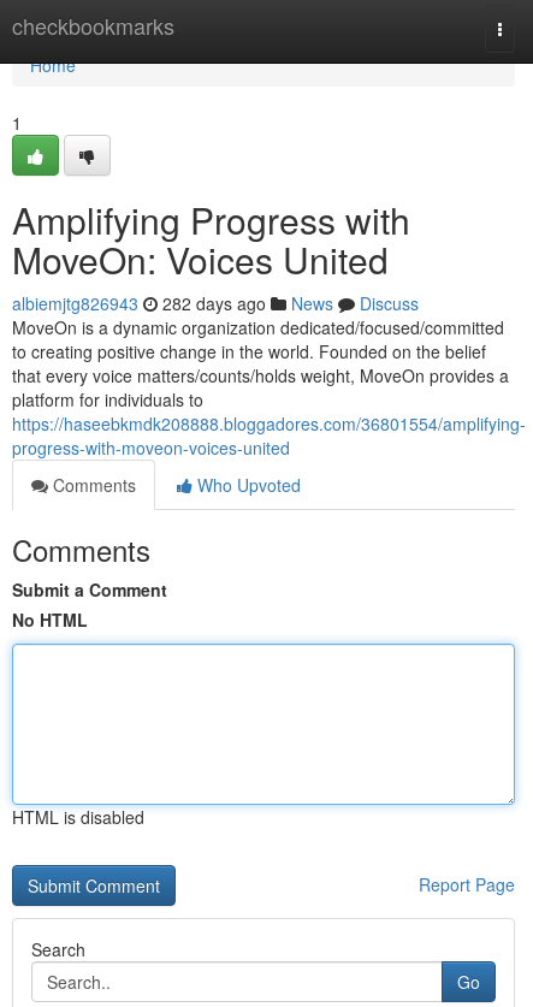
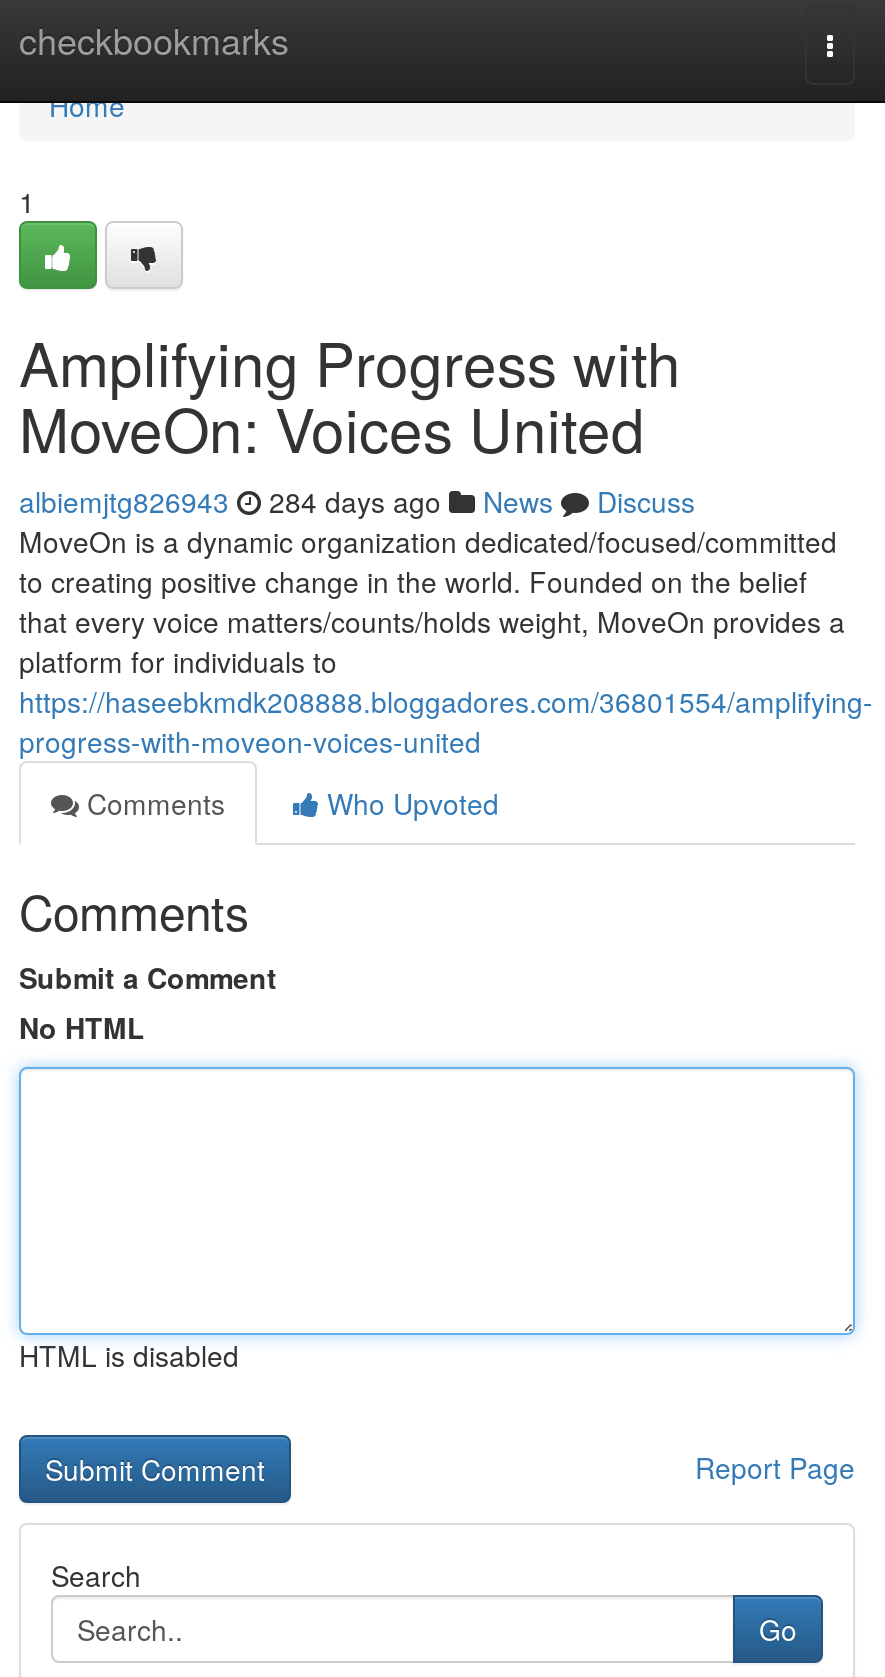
- albiemjtg826943 282 days ago News Discuss
+ albiemjtg826943 284 days ago News Discuss
